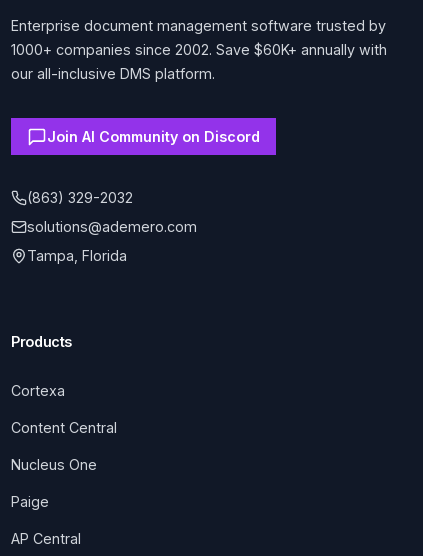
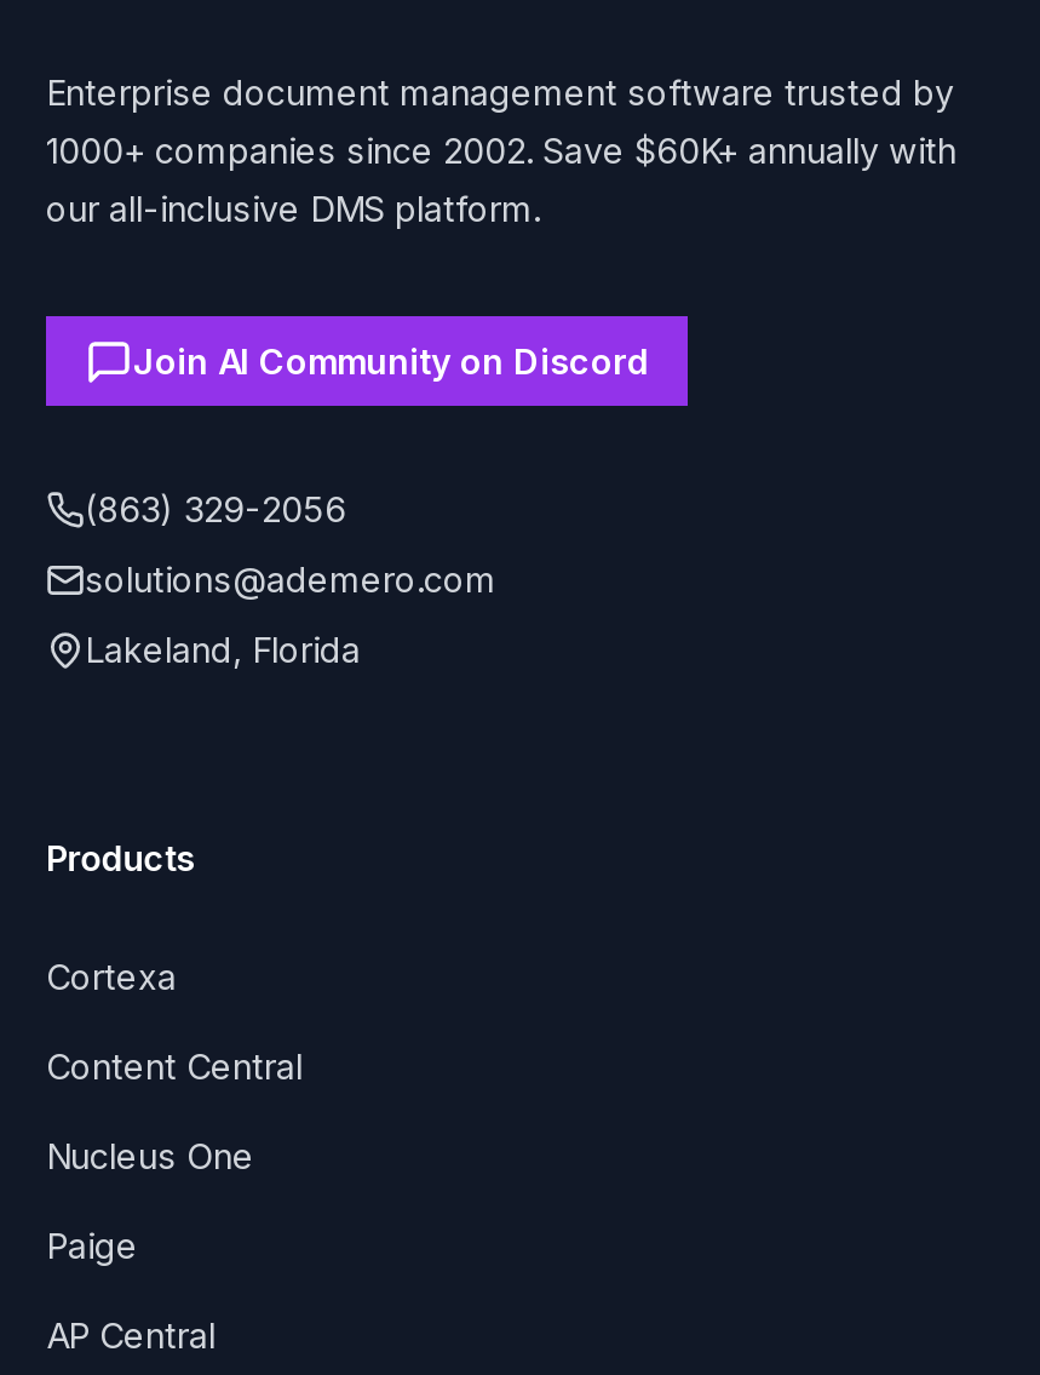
- (863) 329-2032
+ (863) 329-2056

- Tampa, Florida
+ Lakeland, Florida
